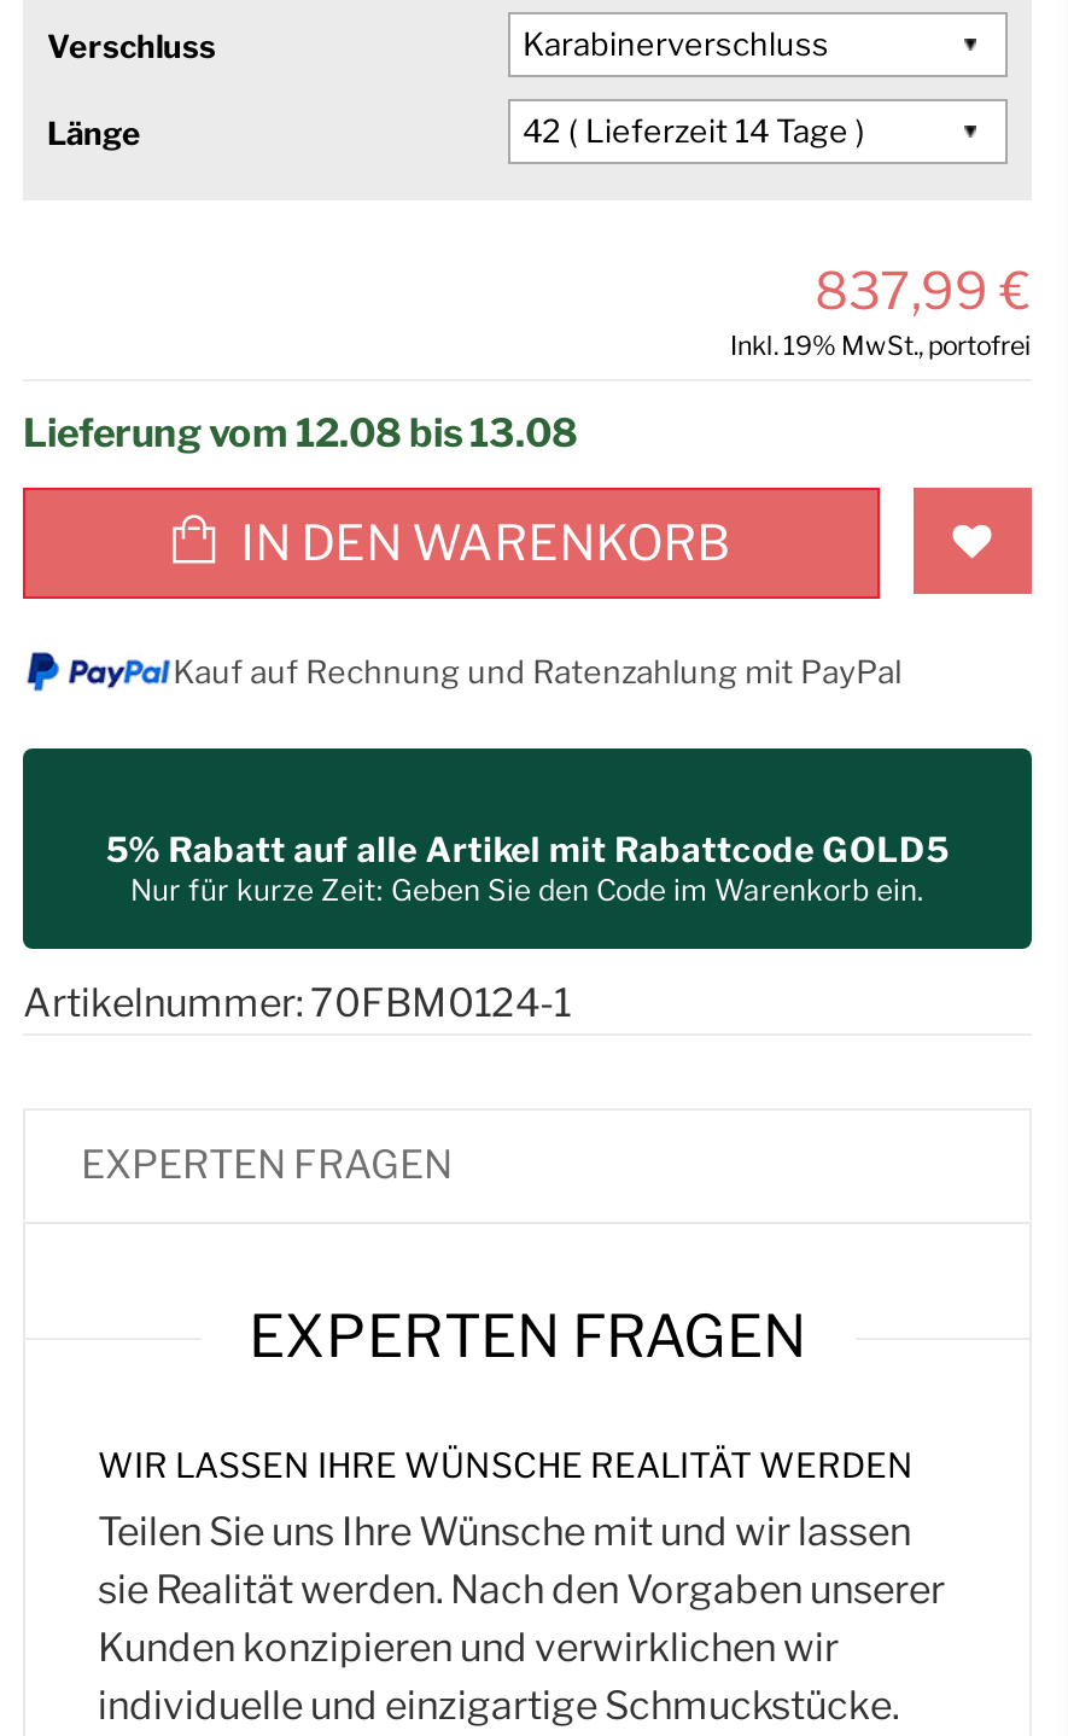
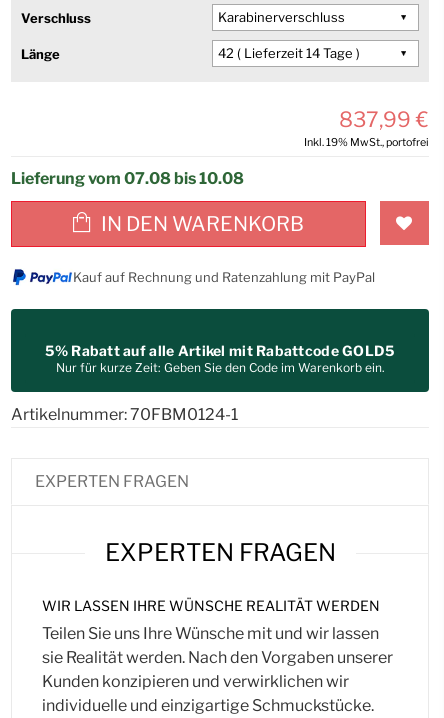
- Lieferung vom 12.08 bis 13.08
+ Lieferung vom 07.08 bis 10.08
